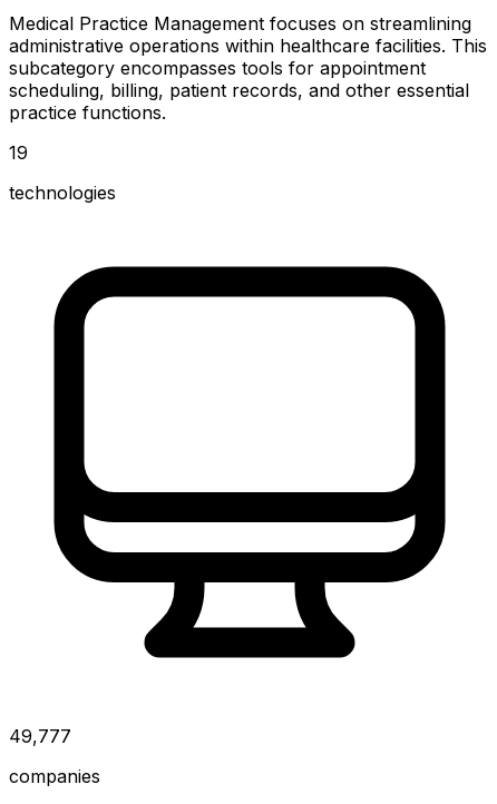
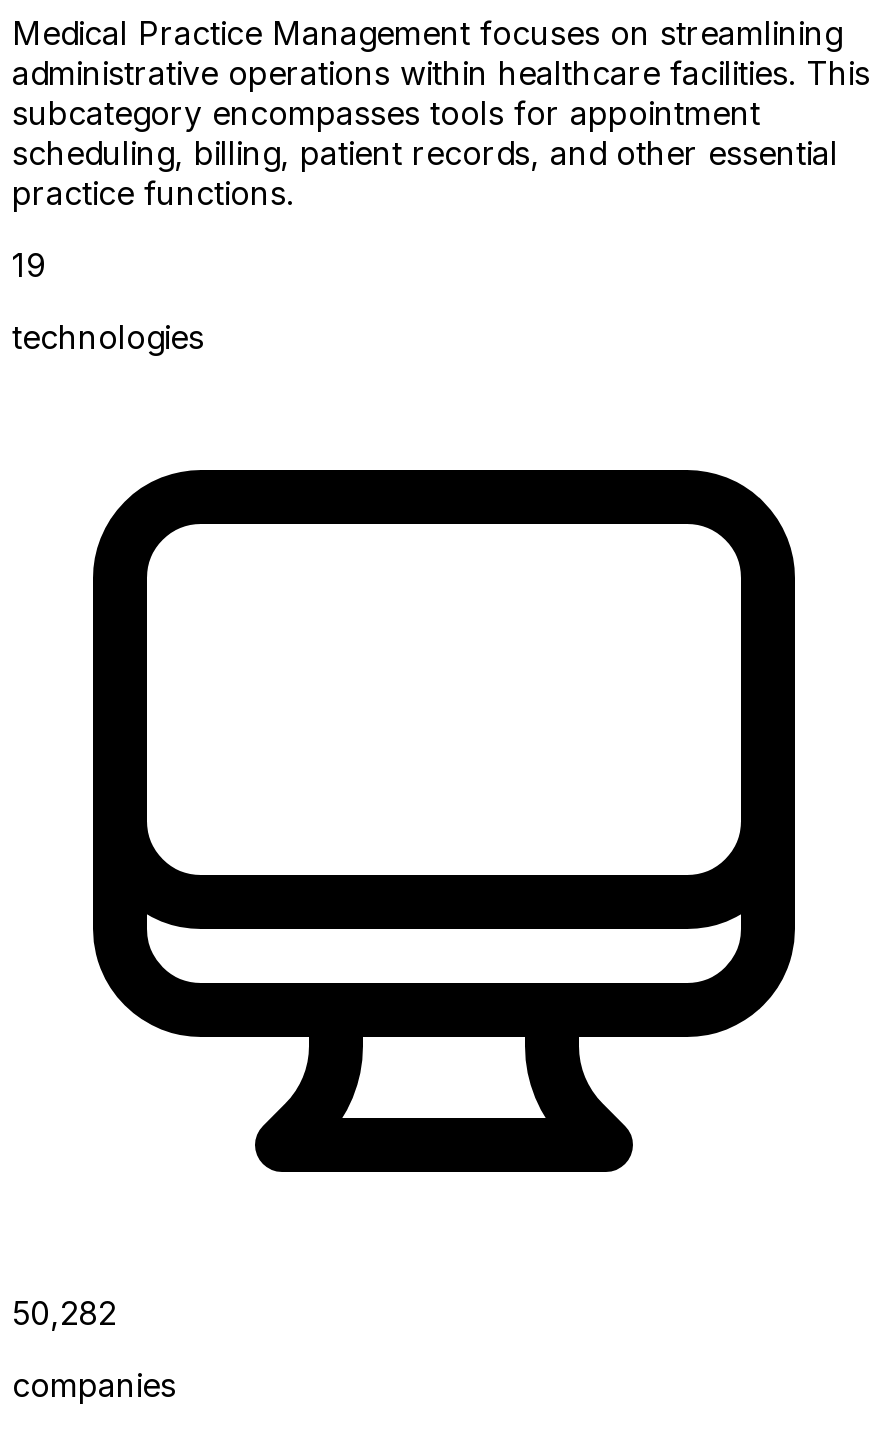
- 49,777
+ 50,282
